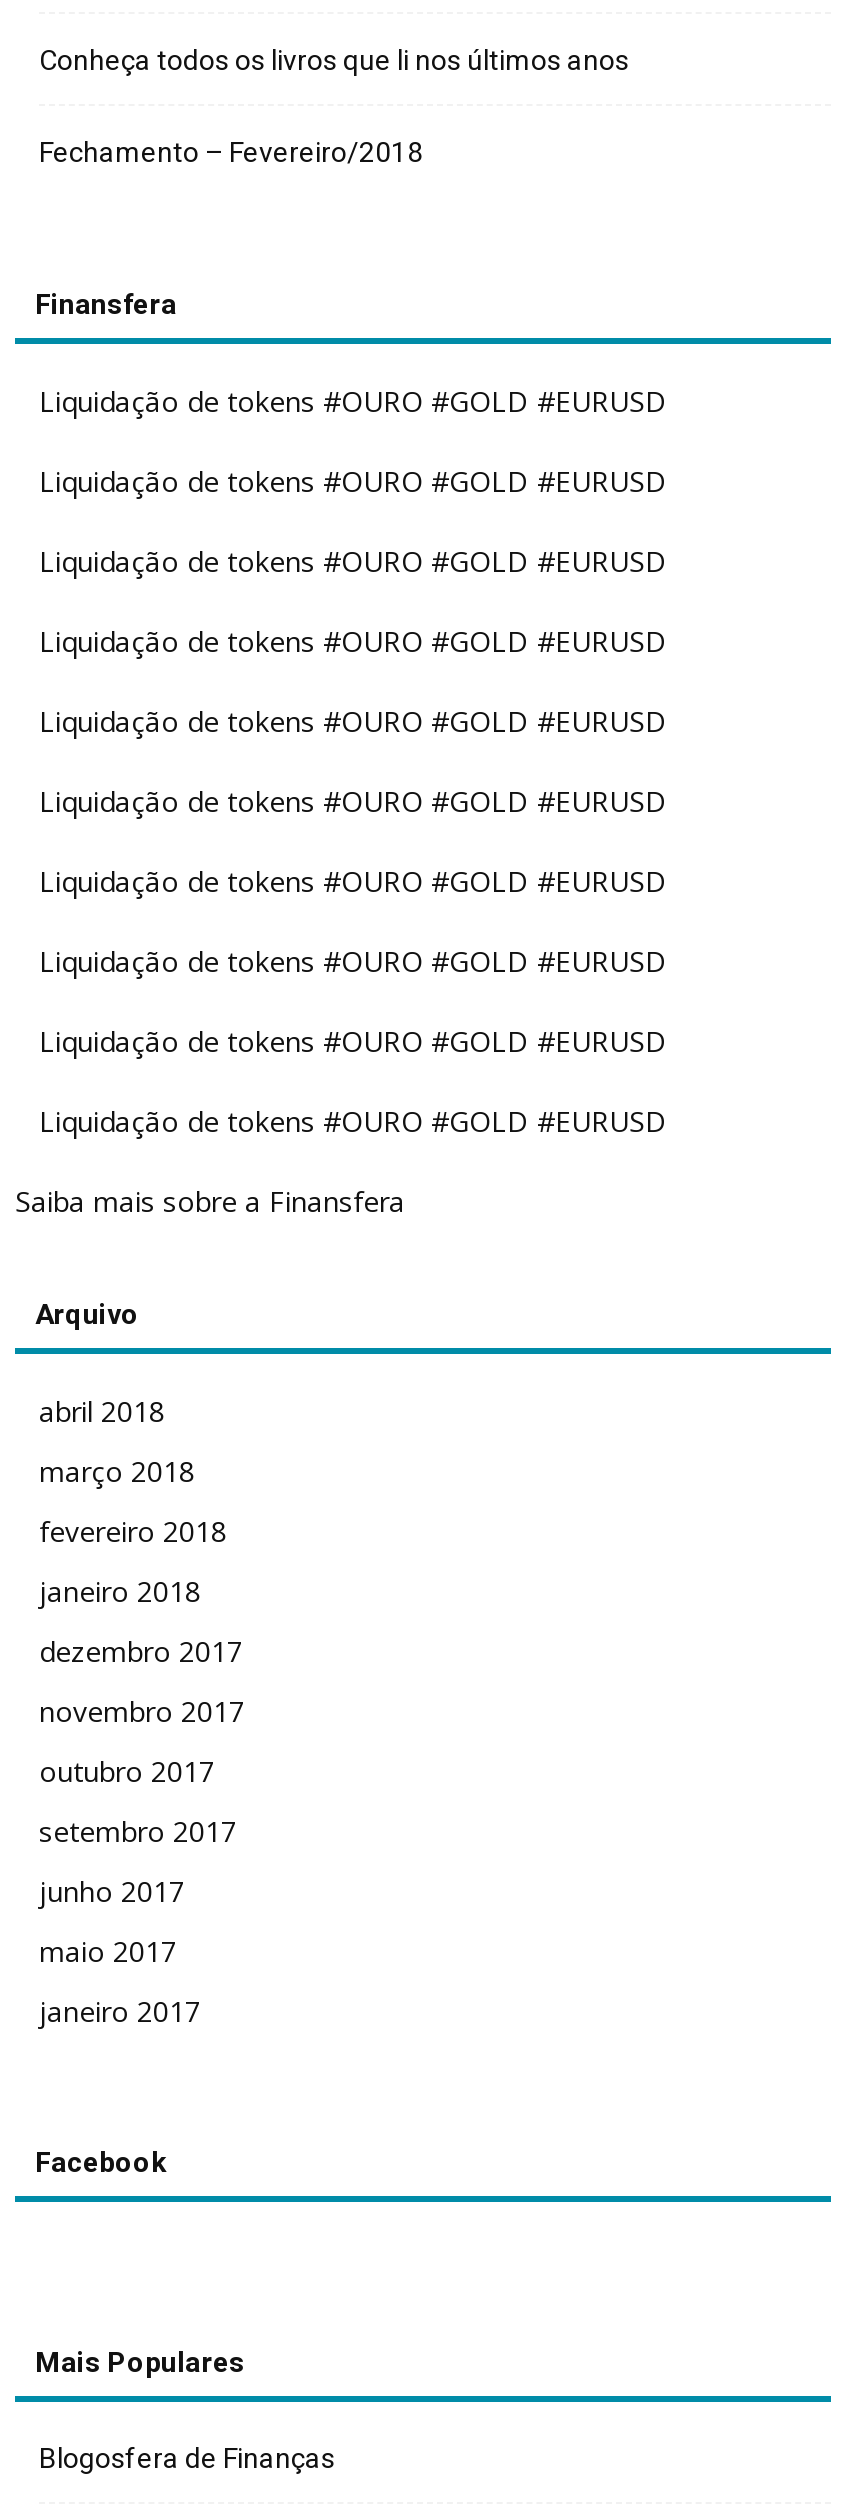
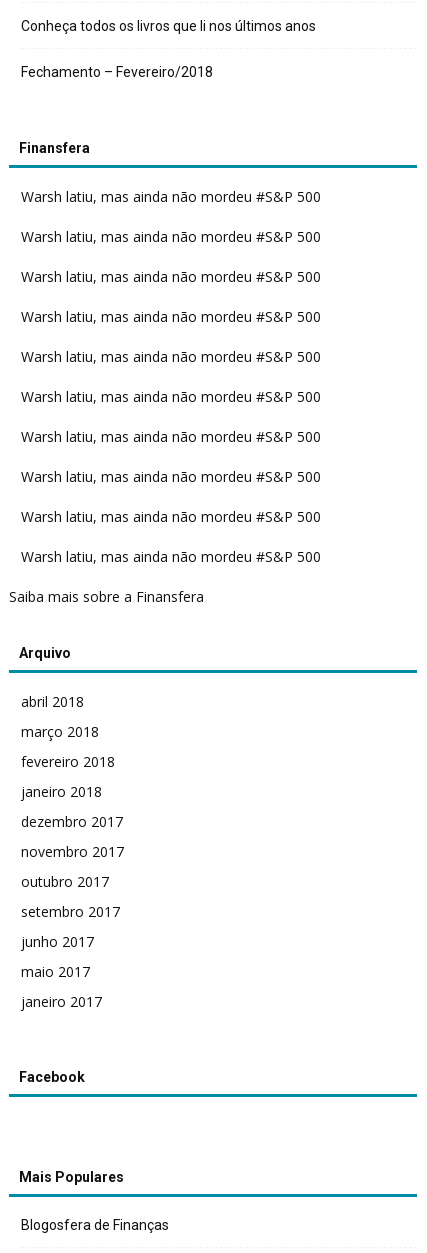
- Liquidação de tokens #OURO #GOLD #EURUSD
+ Warsh latiu, mas ainda não mordeu #S&P 500

- Liquidação de tokens #OURO #GOLD #EURUSD
+ Warsh latiu, mas ainda não mordeu #S&P 500

- Liquidação de tokens #OURO #GOLD #EURUSD
+ Warsh latiu, mas ainda não mordeu #S&P 500

- Liquidação de tokens #OURO #GOLD #EURUSD
+ Warsh latiu, mas ainda não mordeu #S&P 500

- Liquidação de tokens #OURO #GOLD #EURUSD
+ Warsh latiu, mas ainda não mordeu #S&P 500

- Liquidação de tokens #OURO #GOLD #EURUSD
+ Warsh latiu, mas ainda não mordeu #S&P 500

- Liquidação de tokens #OURO #GOLD #EURUSD
+ Warsh latiu, mas ainda não mordeu #S&P 500

- Liquidação de tokens #OURO #GOLD #EURUSD
+ Warsh latiu, mas ainda não mordeu #S&P 500

- Liquidação de tokens #OURO #GOLD #EURUSD
+ Warsh latiu, mas ainda não mordeu #S&P 500

- Liquidação de tokens #OURO #GOLD #EURUSD
+ Warsh latiu, mas ainda não mordeu #S&P 500
